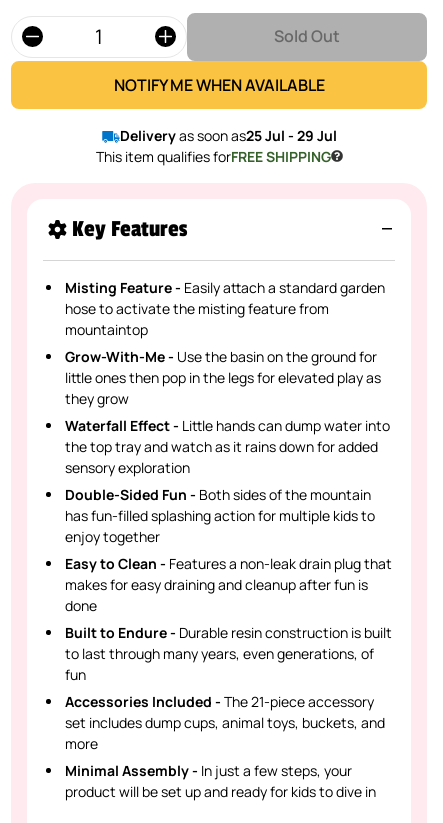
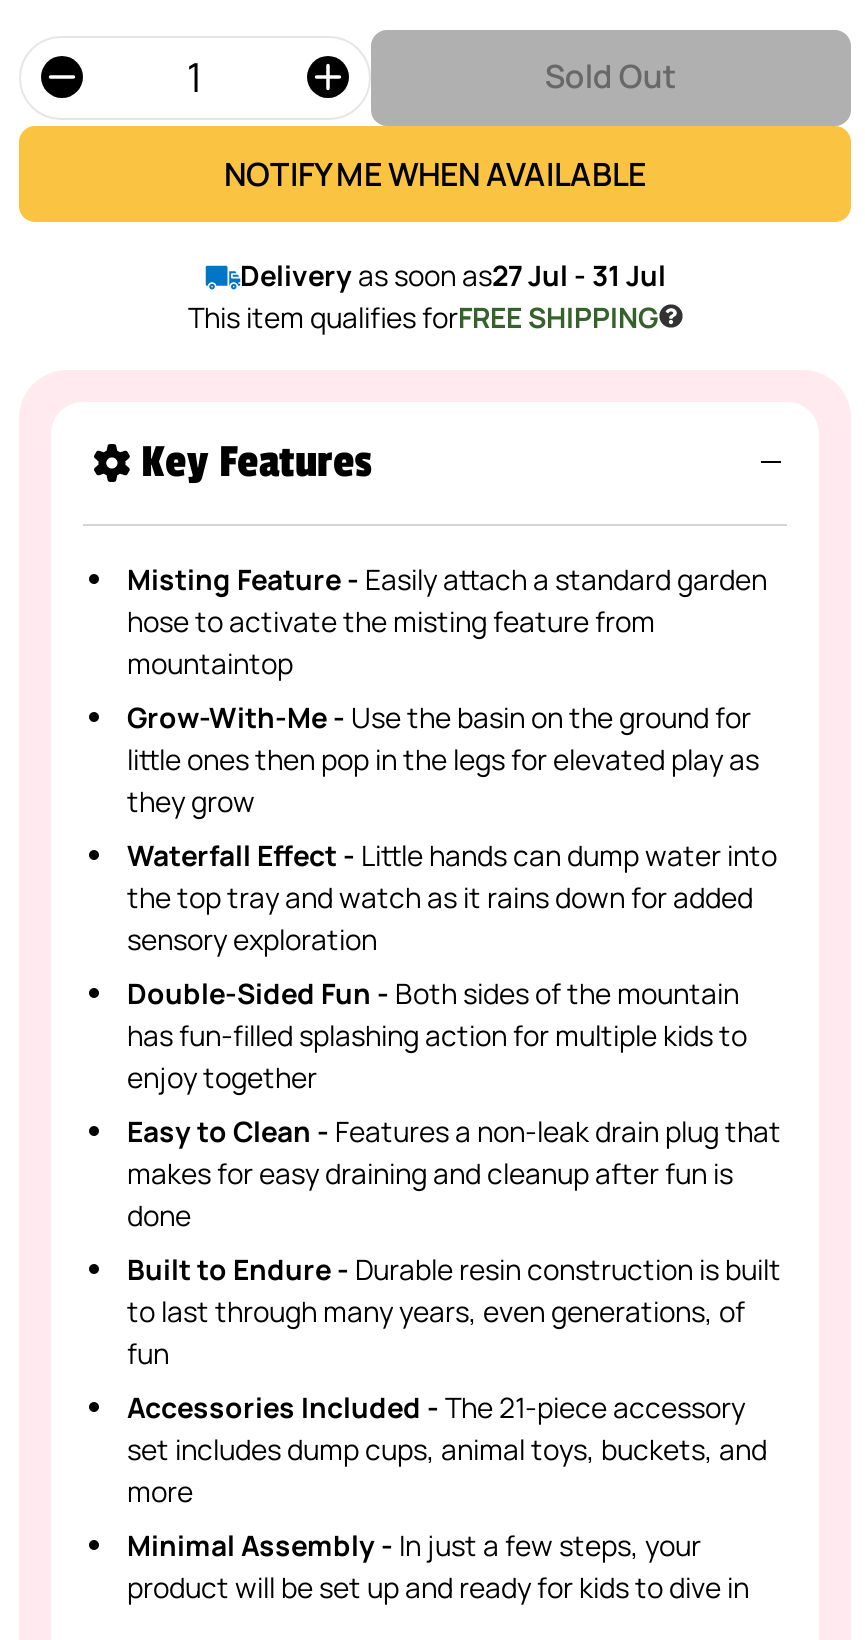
- Delivery as soon as25 Jul - 29 Jul
+ Delivery as soon as27 Jul - 31 Jul
